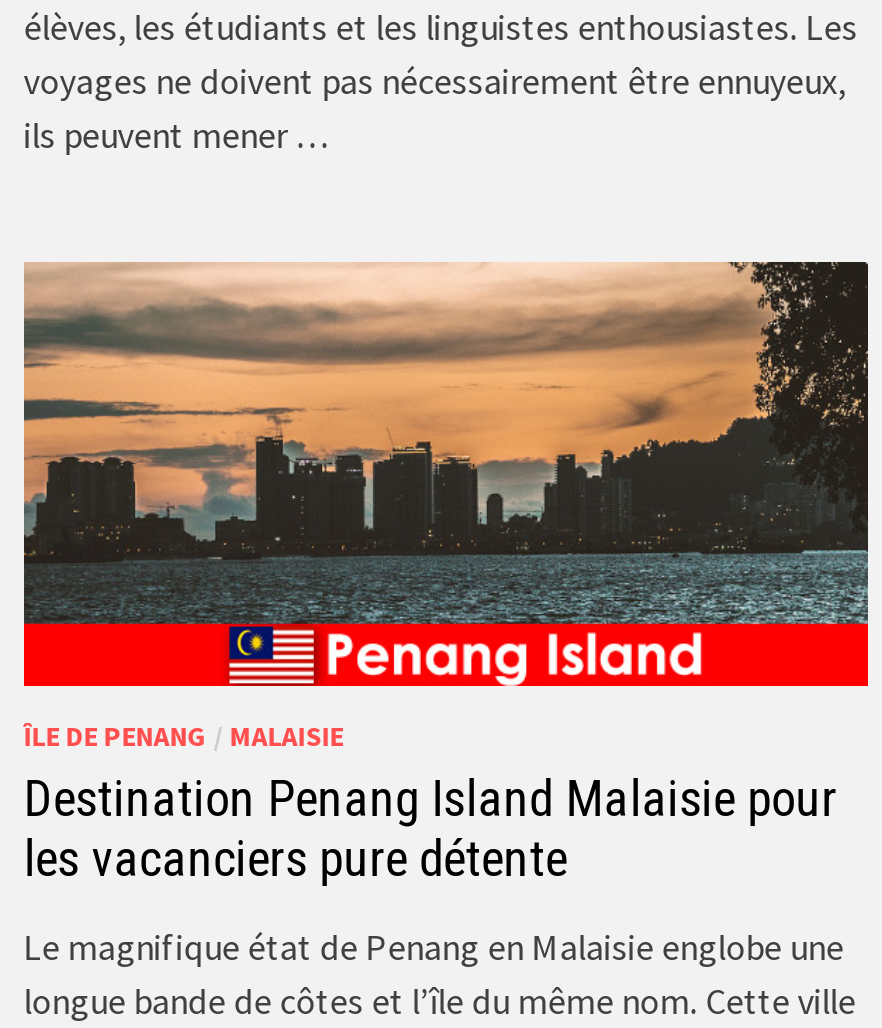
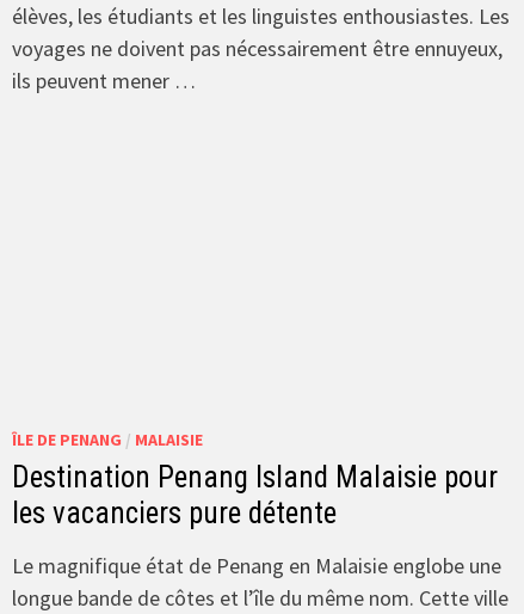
- [image]
